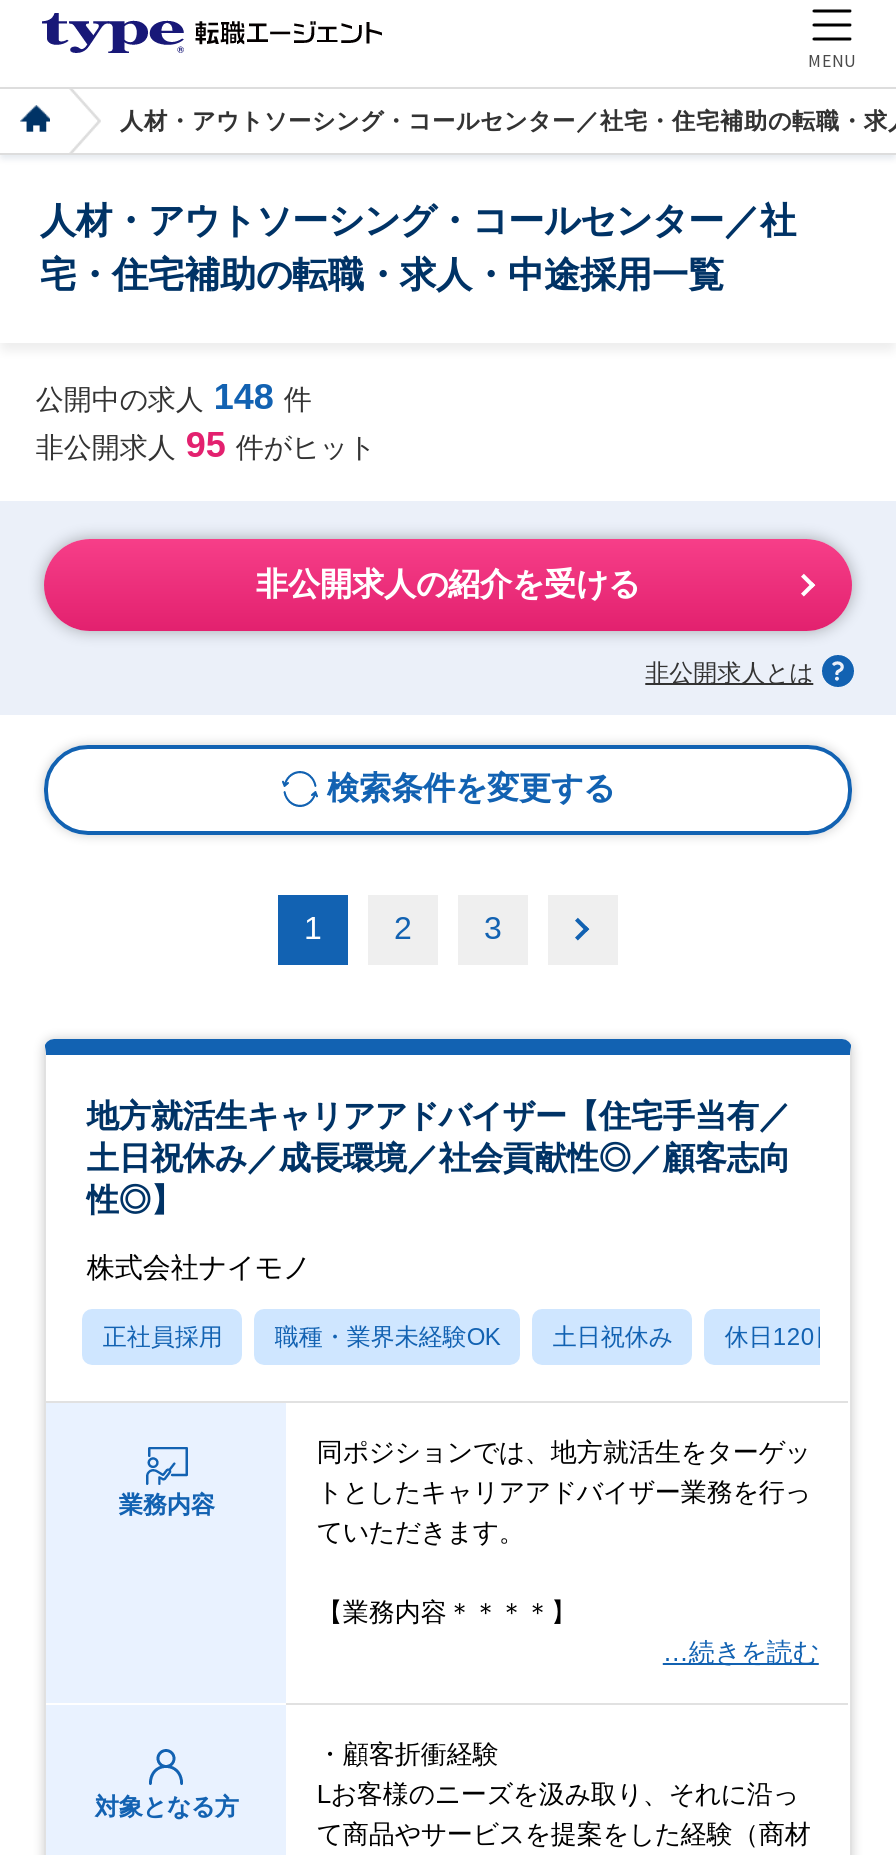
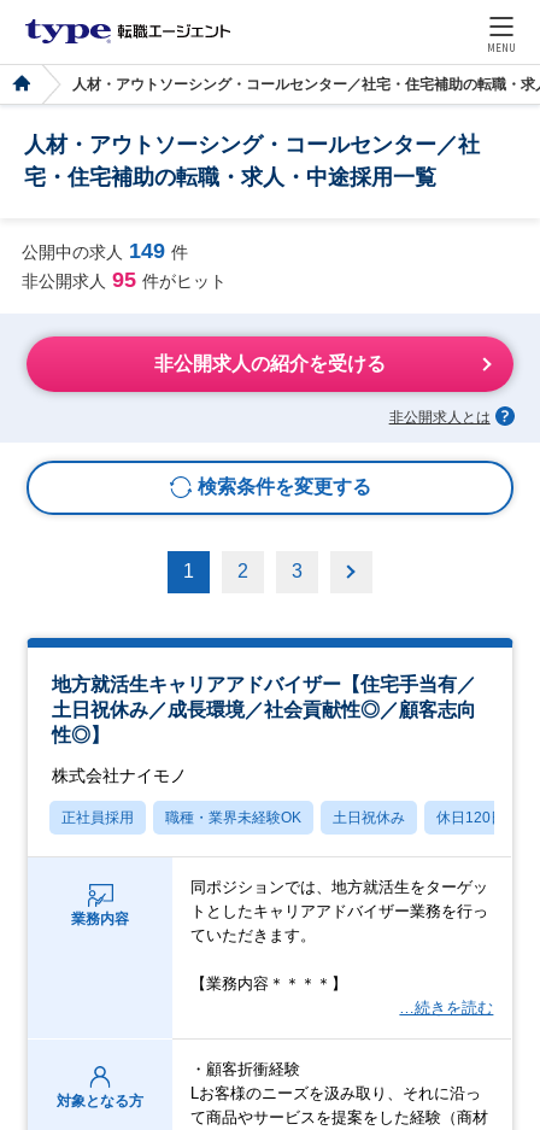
- 公開中の求人 148 件
+ 公開中の求人 149 件
